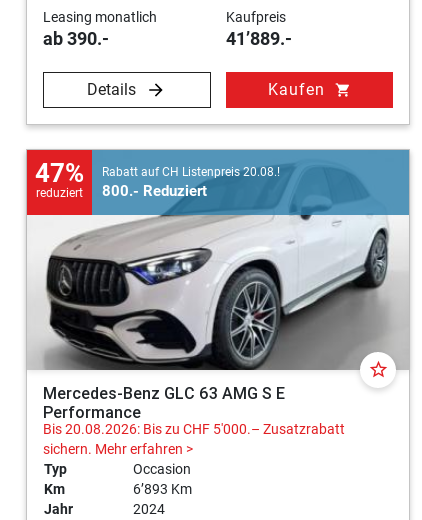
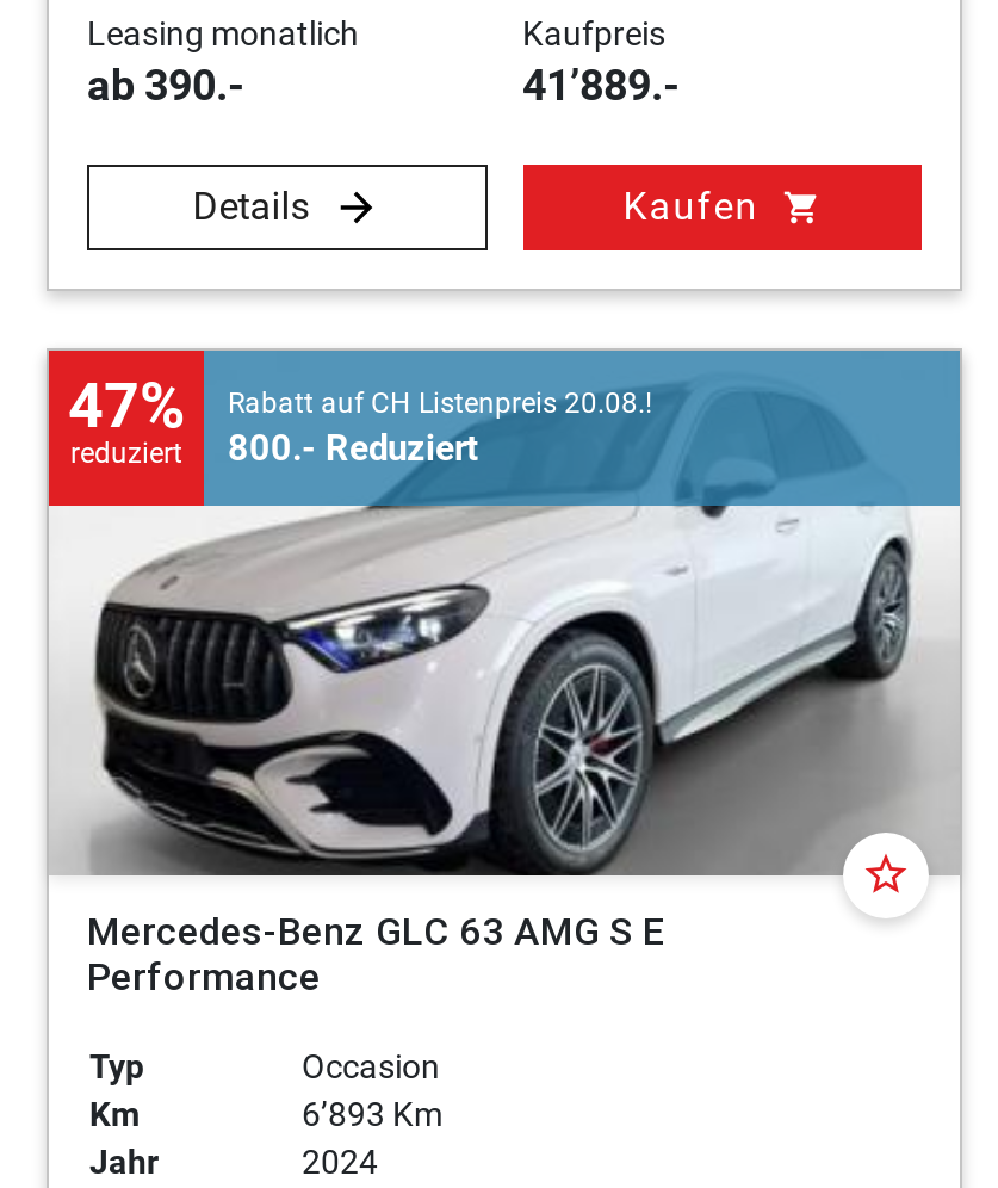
- Bis 20.08.2026: Bis zu CHF 5'000.– Zusatzrabatt
- sichern. Mehr erfahren >
